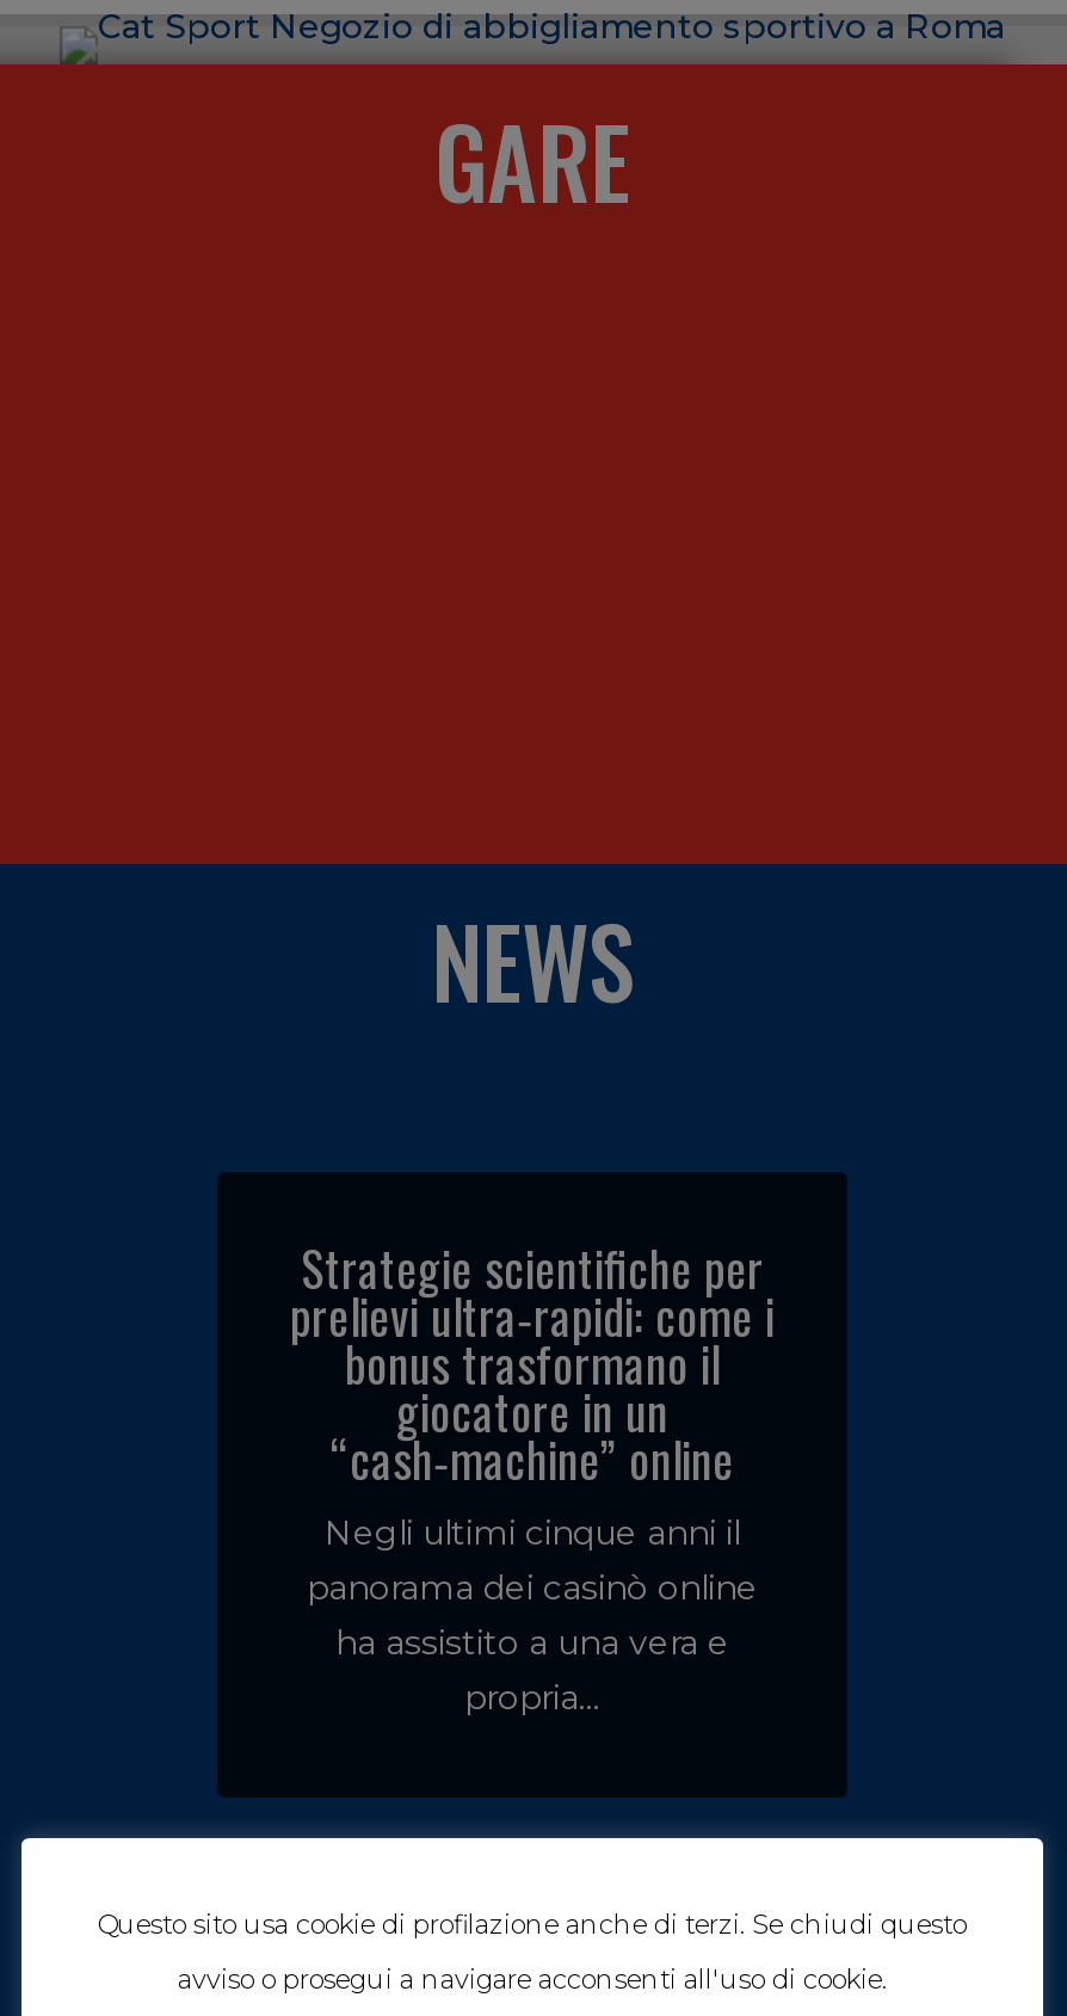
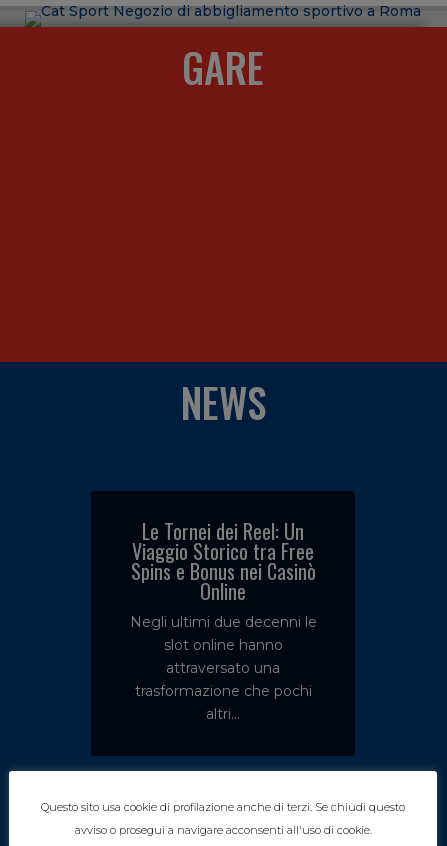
- Strategie scientifiche per
- prelievi ultra‑rapidi: come i
- bonus trasformano il
- giocatore in un
- “cash‑machine” online
- Negli ultimi cinque anni il
- panorama dei casinò online
- ha assistito a una vera e
- propria...
+ Le Tornei dei Reel: Un
+ Viaggio Storico tra Free
+ Spins e Bonus nei Casinò
+ Online
+ Negli ultimi due decenni le
+ slot online hanno
+ attraversato una
+ trasformazione che pochi
+ altri...
